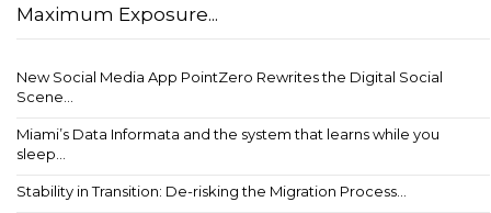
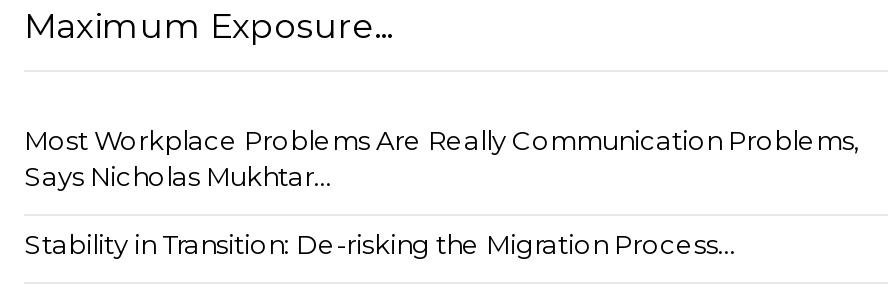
- New Social Media App PointZero Rewrites the Digital Social
- Scene...
- Miami’s Data Informata and the system that learns while you
- sleep...
+ Most Workplace Problems Are Really Communication Problems,
+ Says Nicholas Mukhtar...
